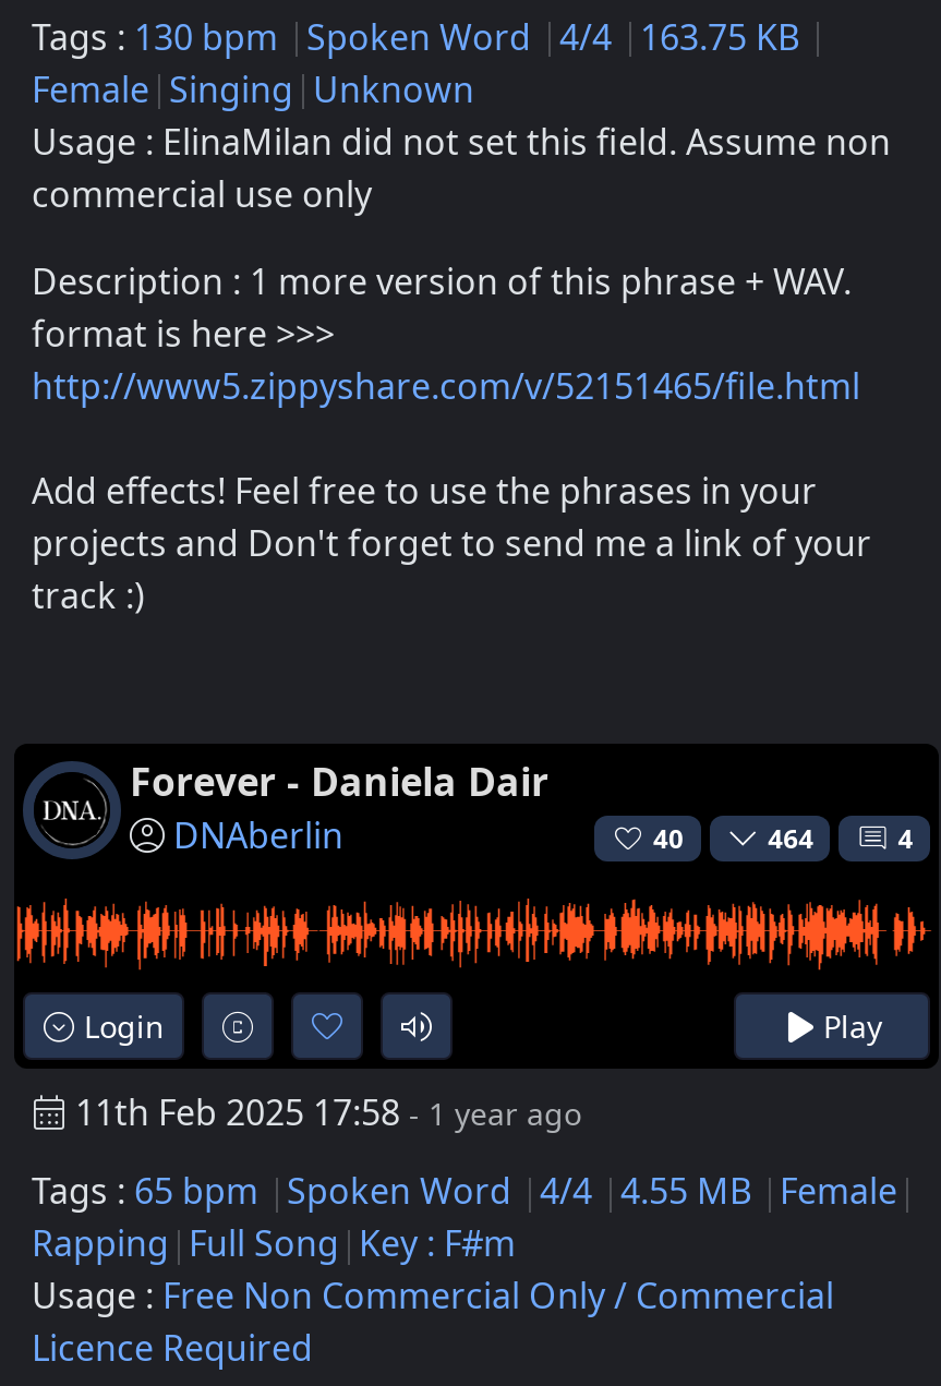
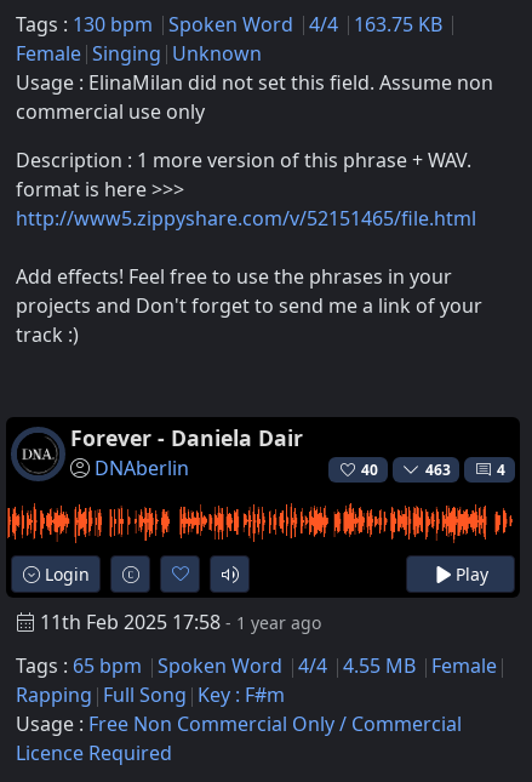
- 464
+ 463
